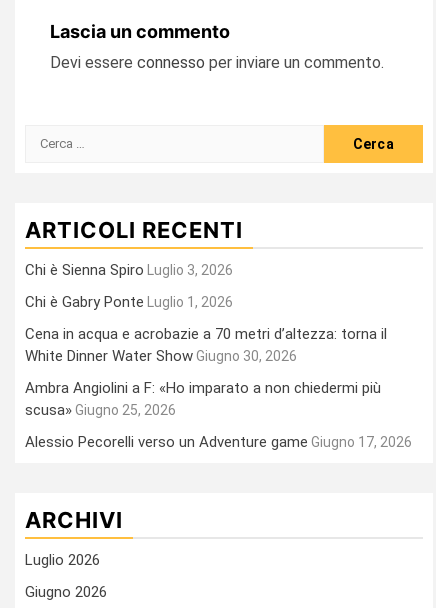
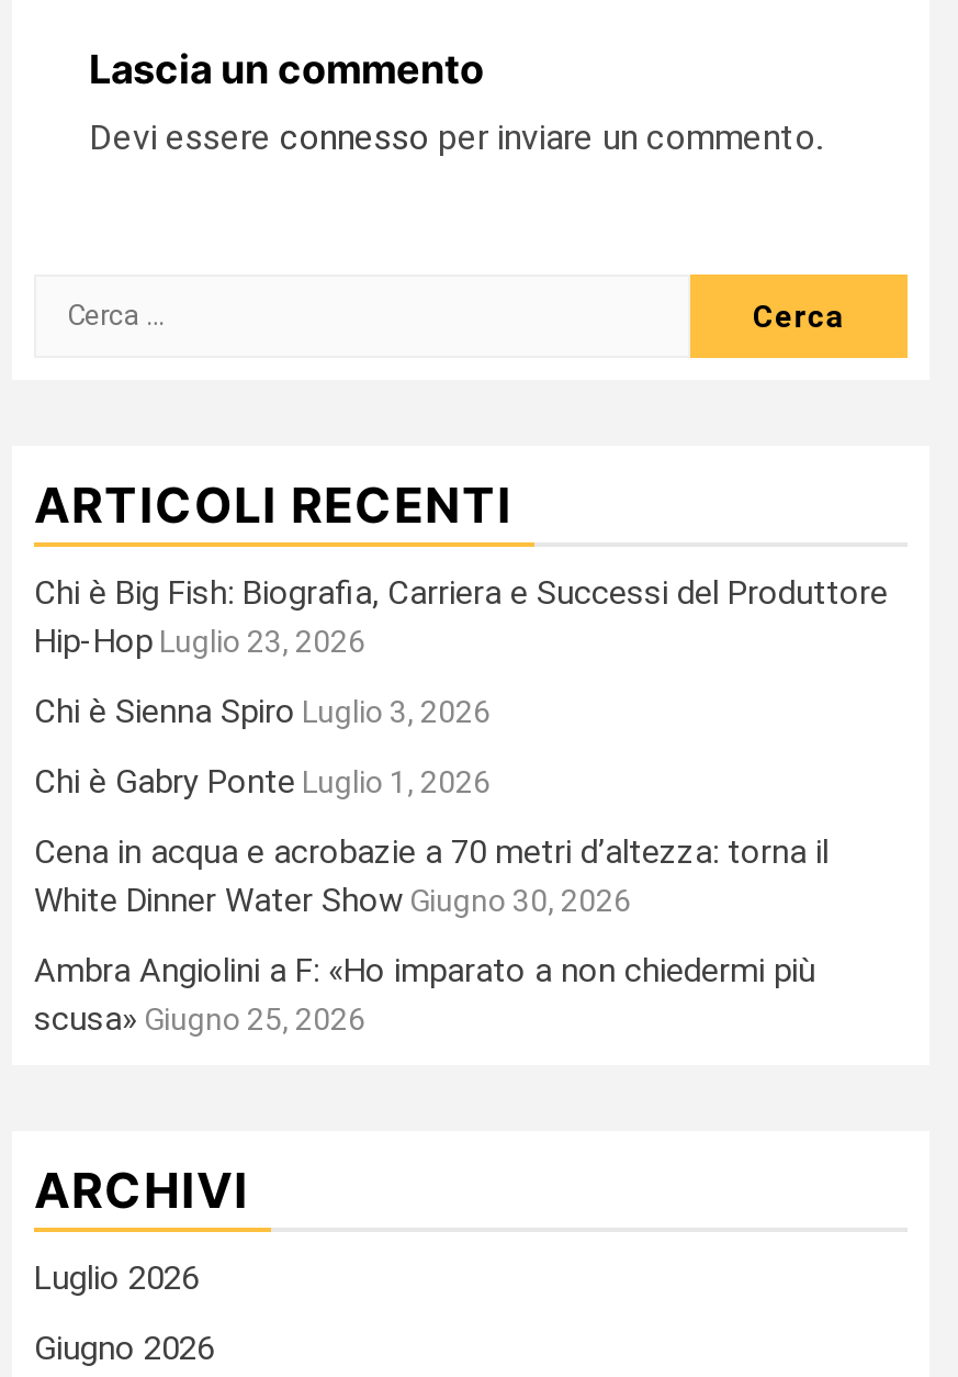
+ Chi è Big Fish: Biografia, Carriera e Successi del Produttore
+ Hip-Hop Luglio 23, 2026

moved down: Chi è Sienna Spiro Luglio 3, 2026 | Chi è Gabry Ponte Luglio 1, 2026 | Cena in acqua e acrobazie a 70 metri d’altezza: torna il | White Dinner Water Show Giugno 30, 2026 | Ambra Angiolini a F: «Ho imparato a non chiedermi più | scusa» Giugno 25, 2026

- Alessio Pecorelli verso un Adventure game Giugno 17, 2026
